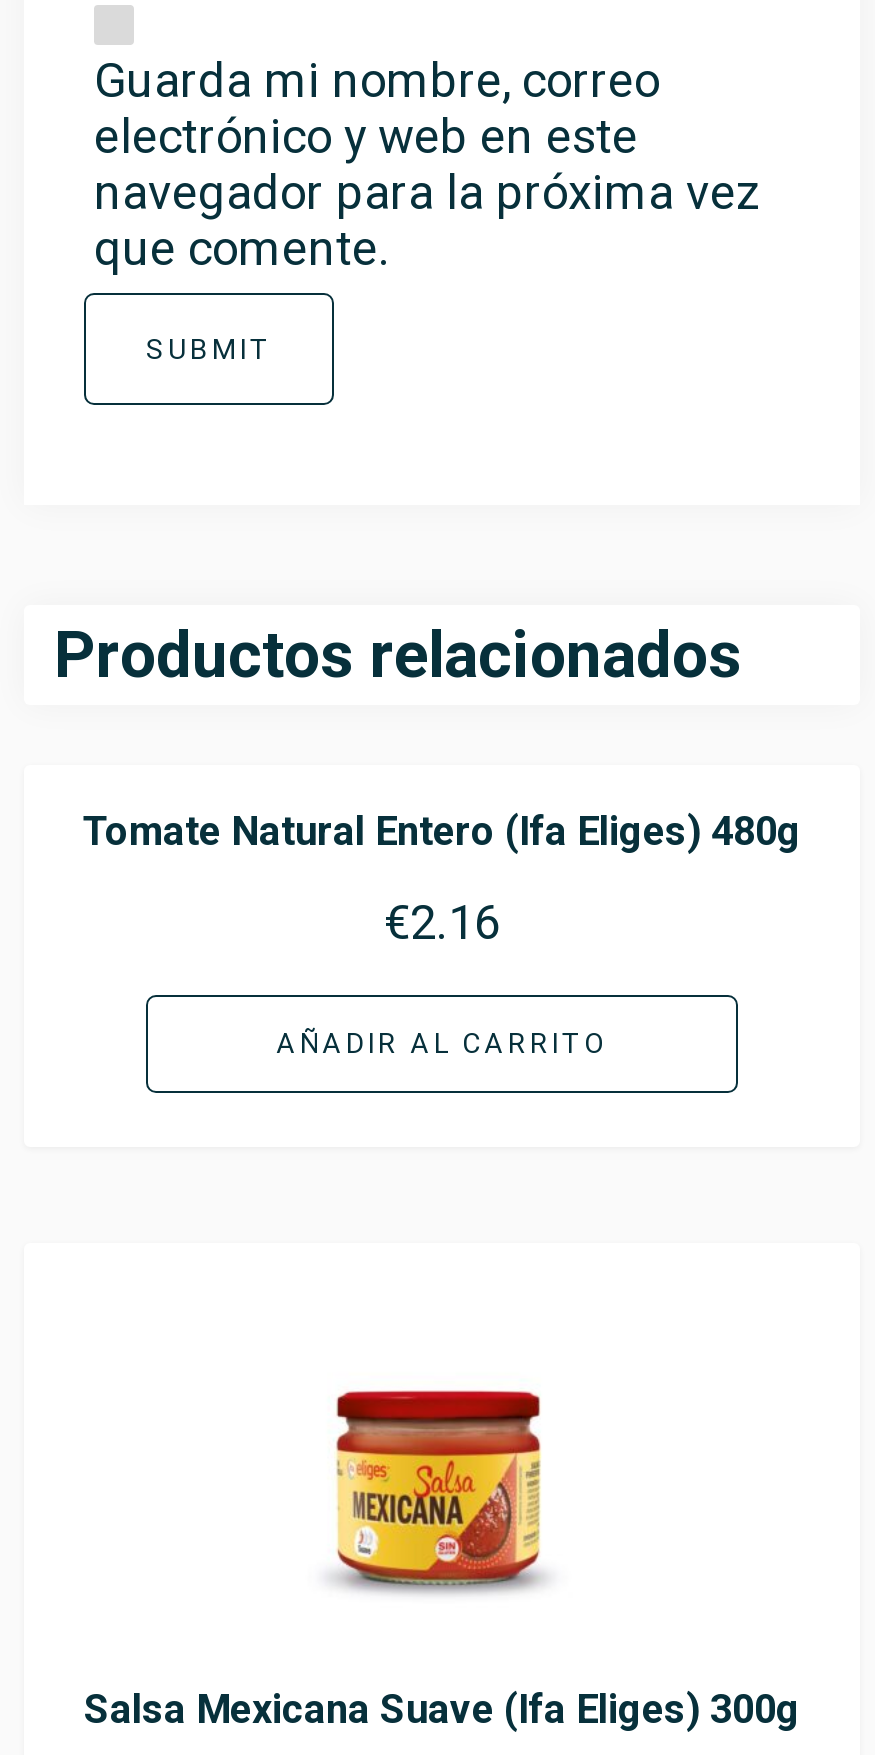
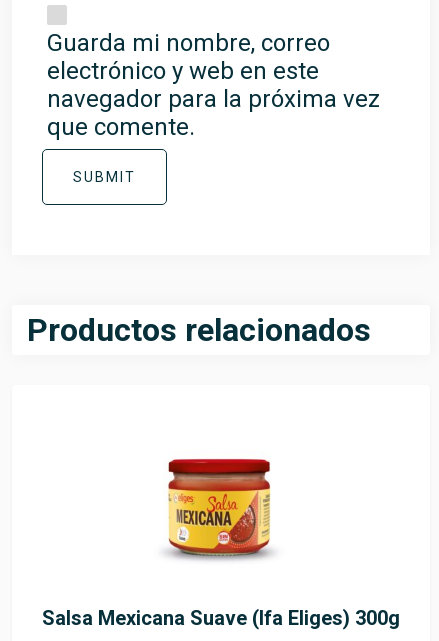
- Tomate Natural Entero (Ifa Eliges) 480g
- €2.16
- AÑADIR AL CARRITO
